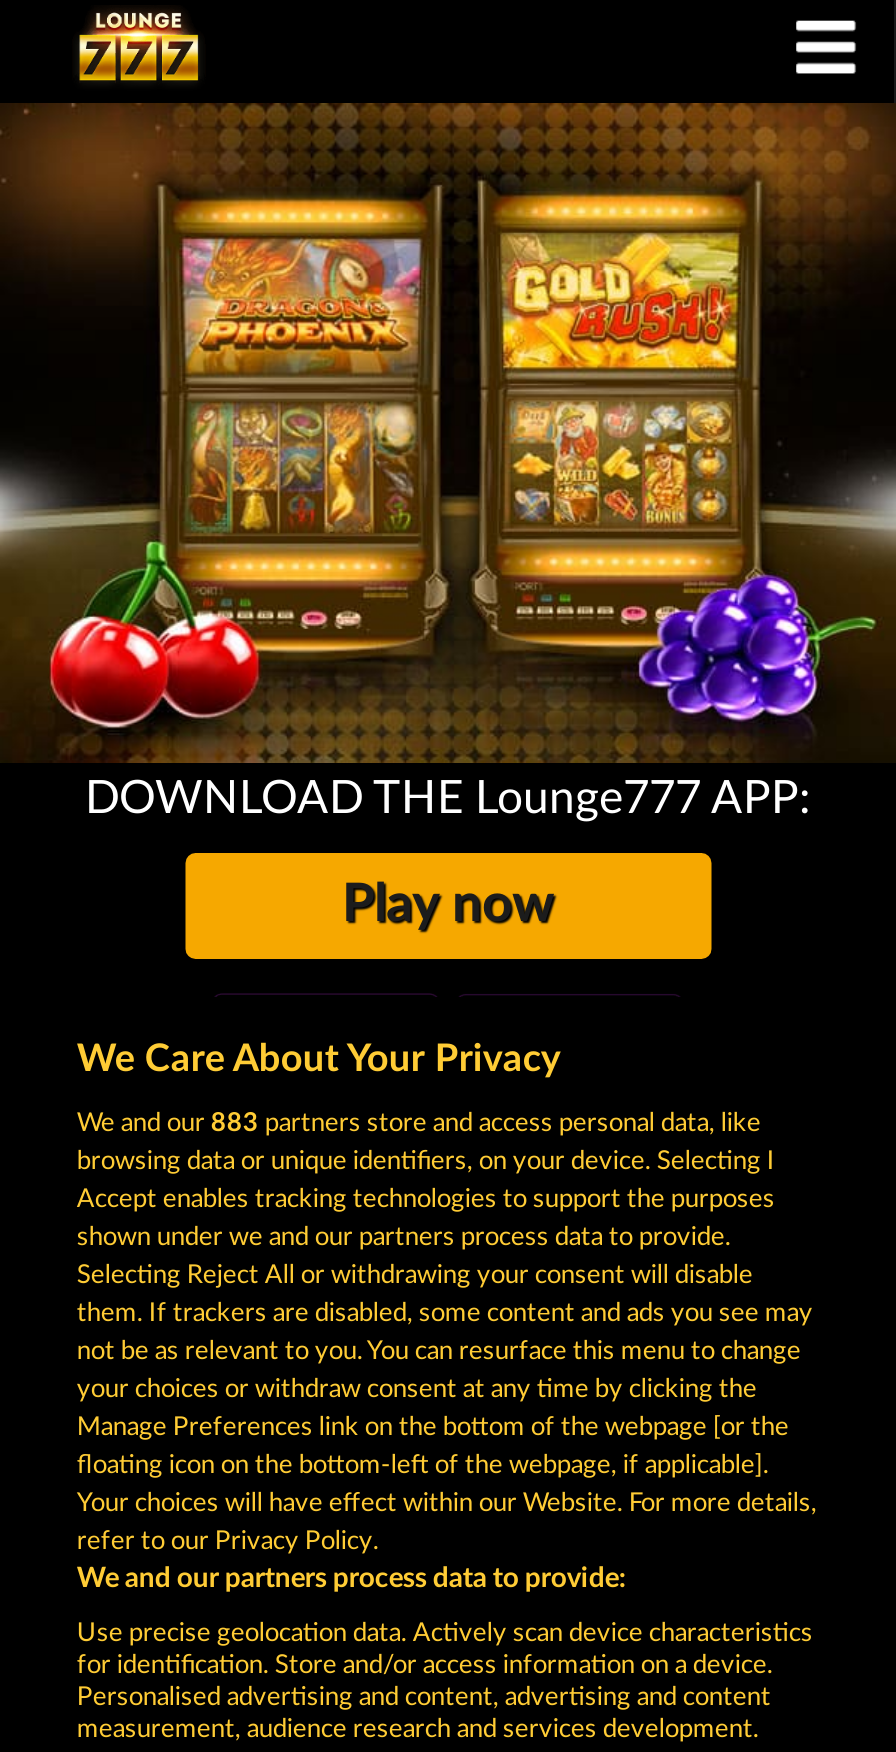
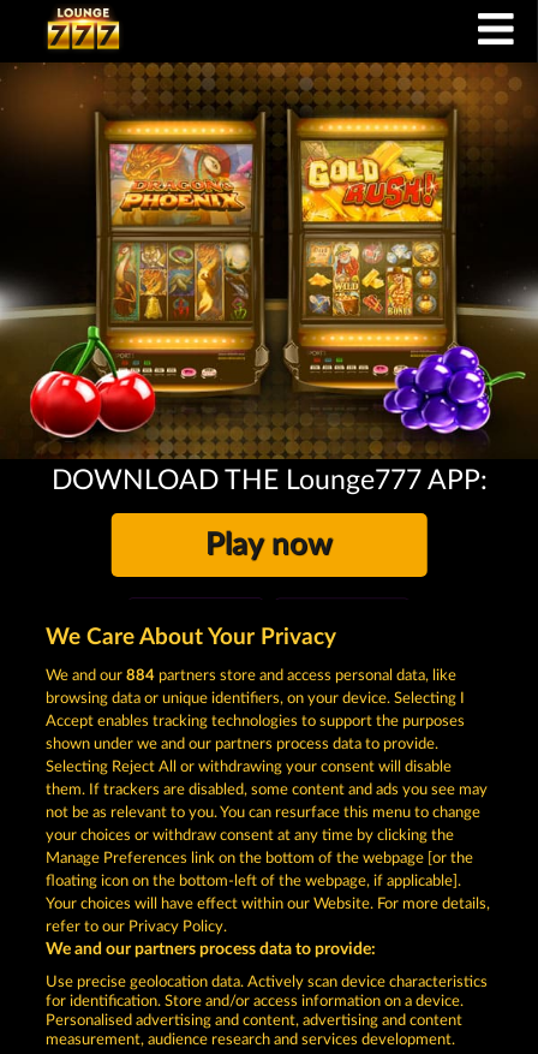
- We and our 883 partners store and access personal data, like
+ We and our 884 partners store and access personal data, like
